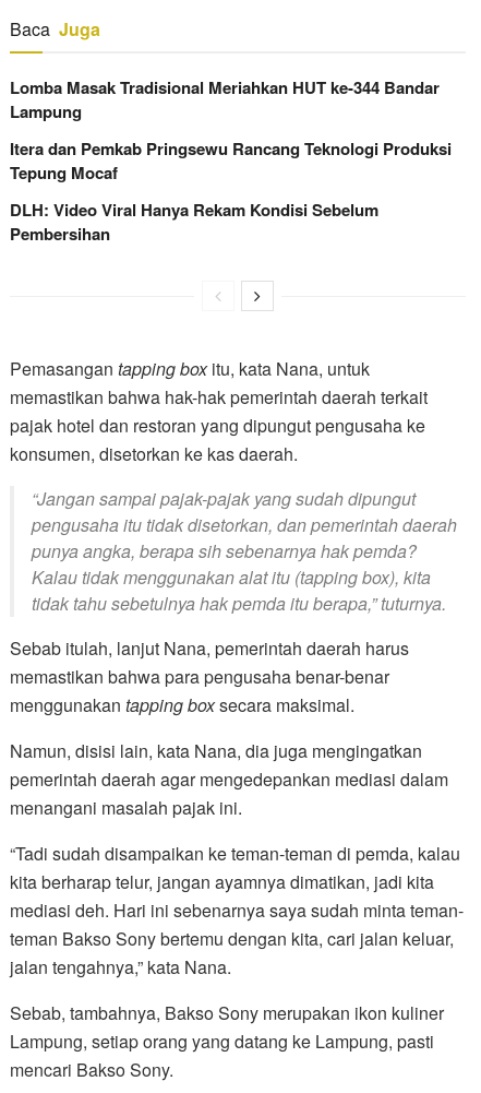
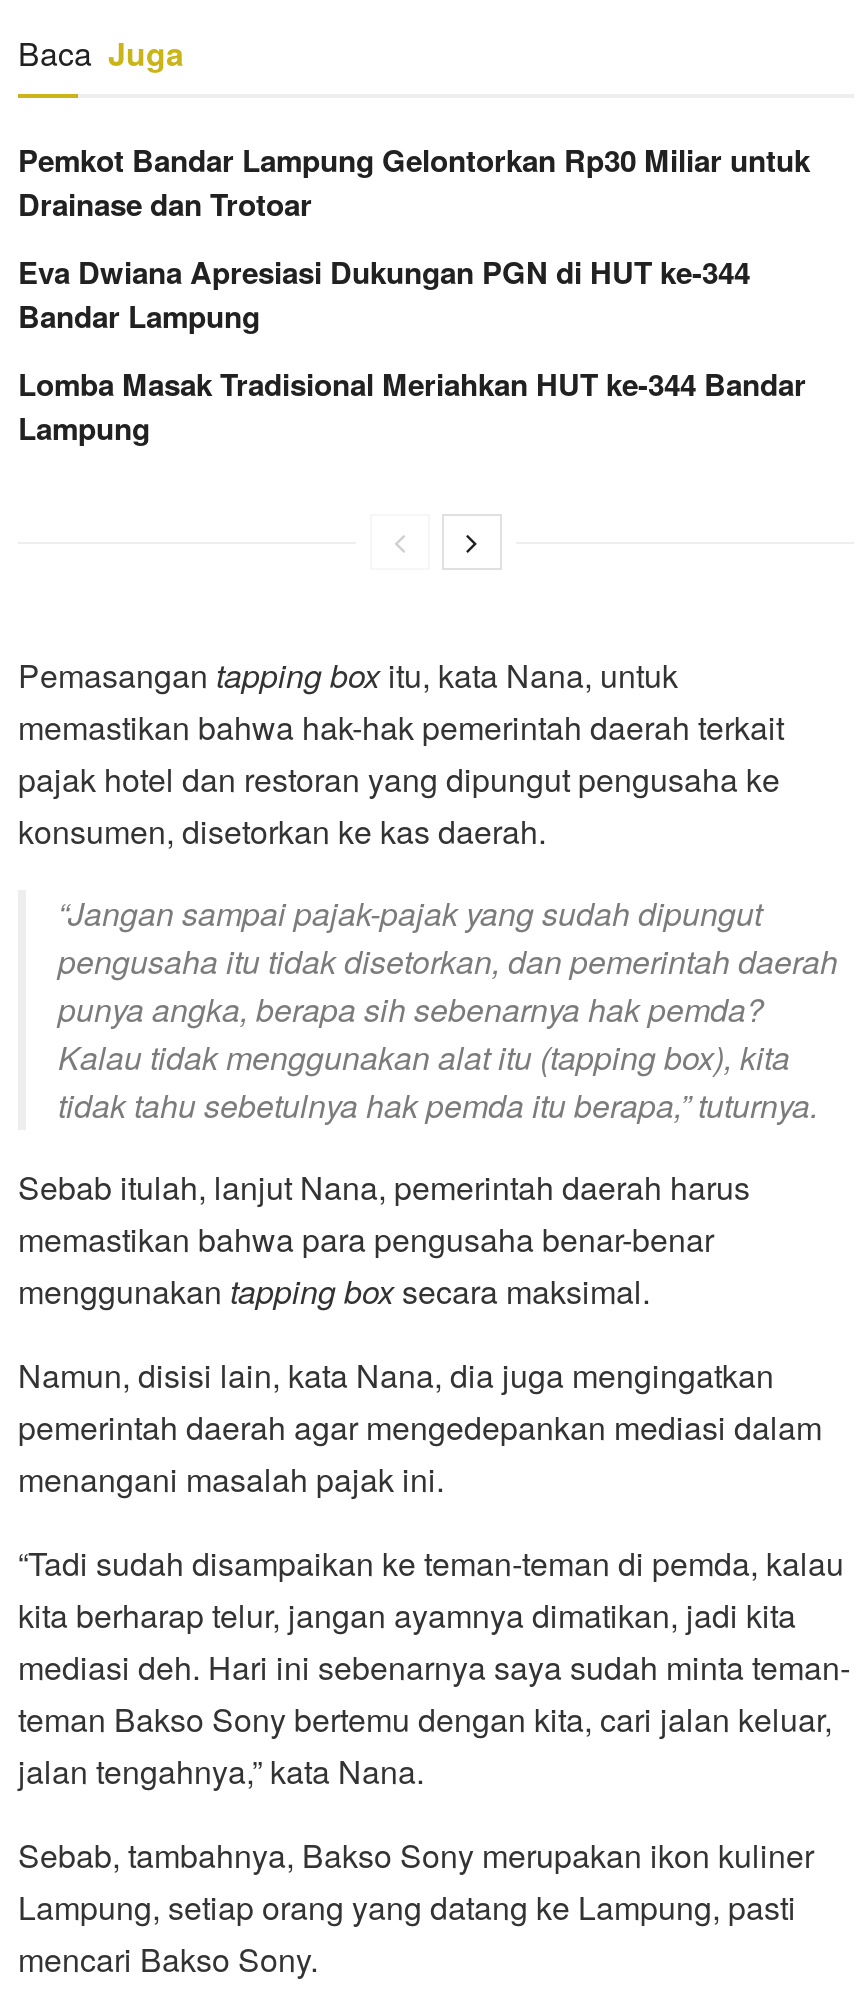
+ Pemkot Bandar Lampung Gelontorkan Rp30 Miliar untuk
+ Drainase dan Trotoar
+ Eva Dwiana Apresiasi Dukungan PGN di HUT ke-344
+ Bandar Lampung

moved down: Lomba Masak Tradisional Meriahkan HUT ke-344 Bandar | Lampung

- Itera dan Pemkab Pringsewu Rancang Teknologi Produksi
- Tepung Mocaf
- DLH: Video Viral Hanya Rekam Kondisi Sebelum
- Pembersihan
